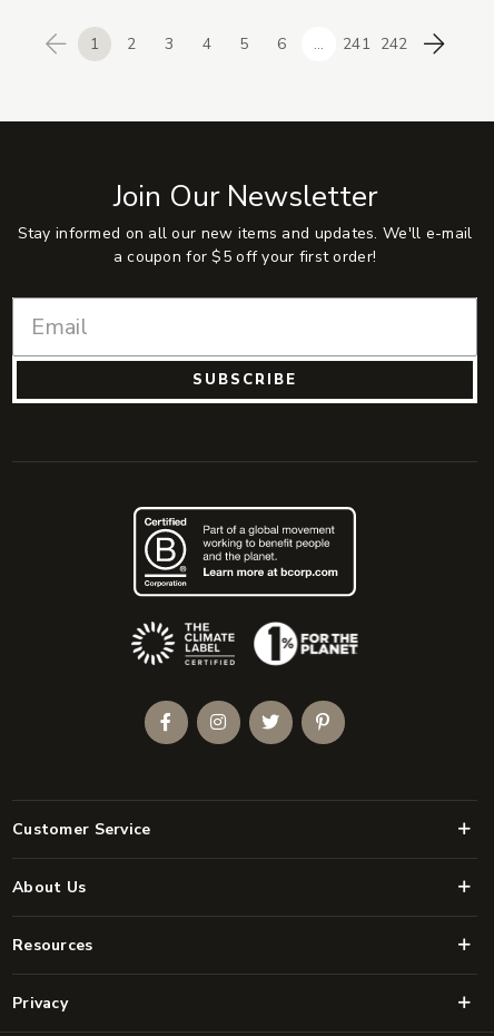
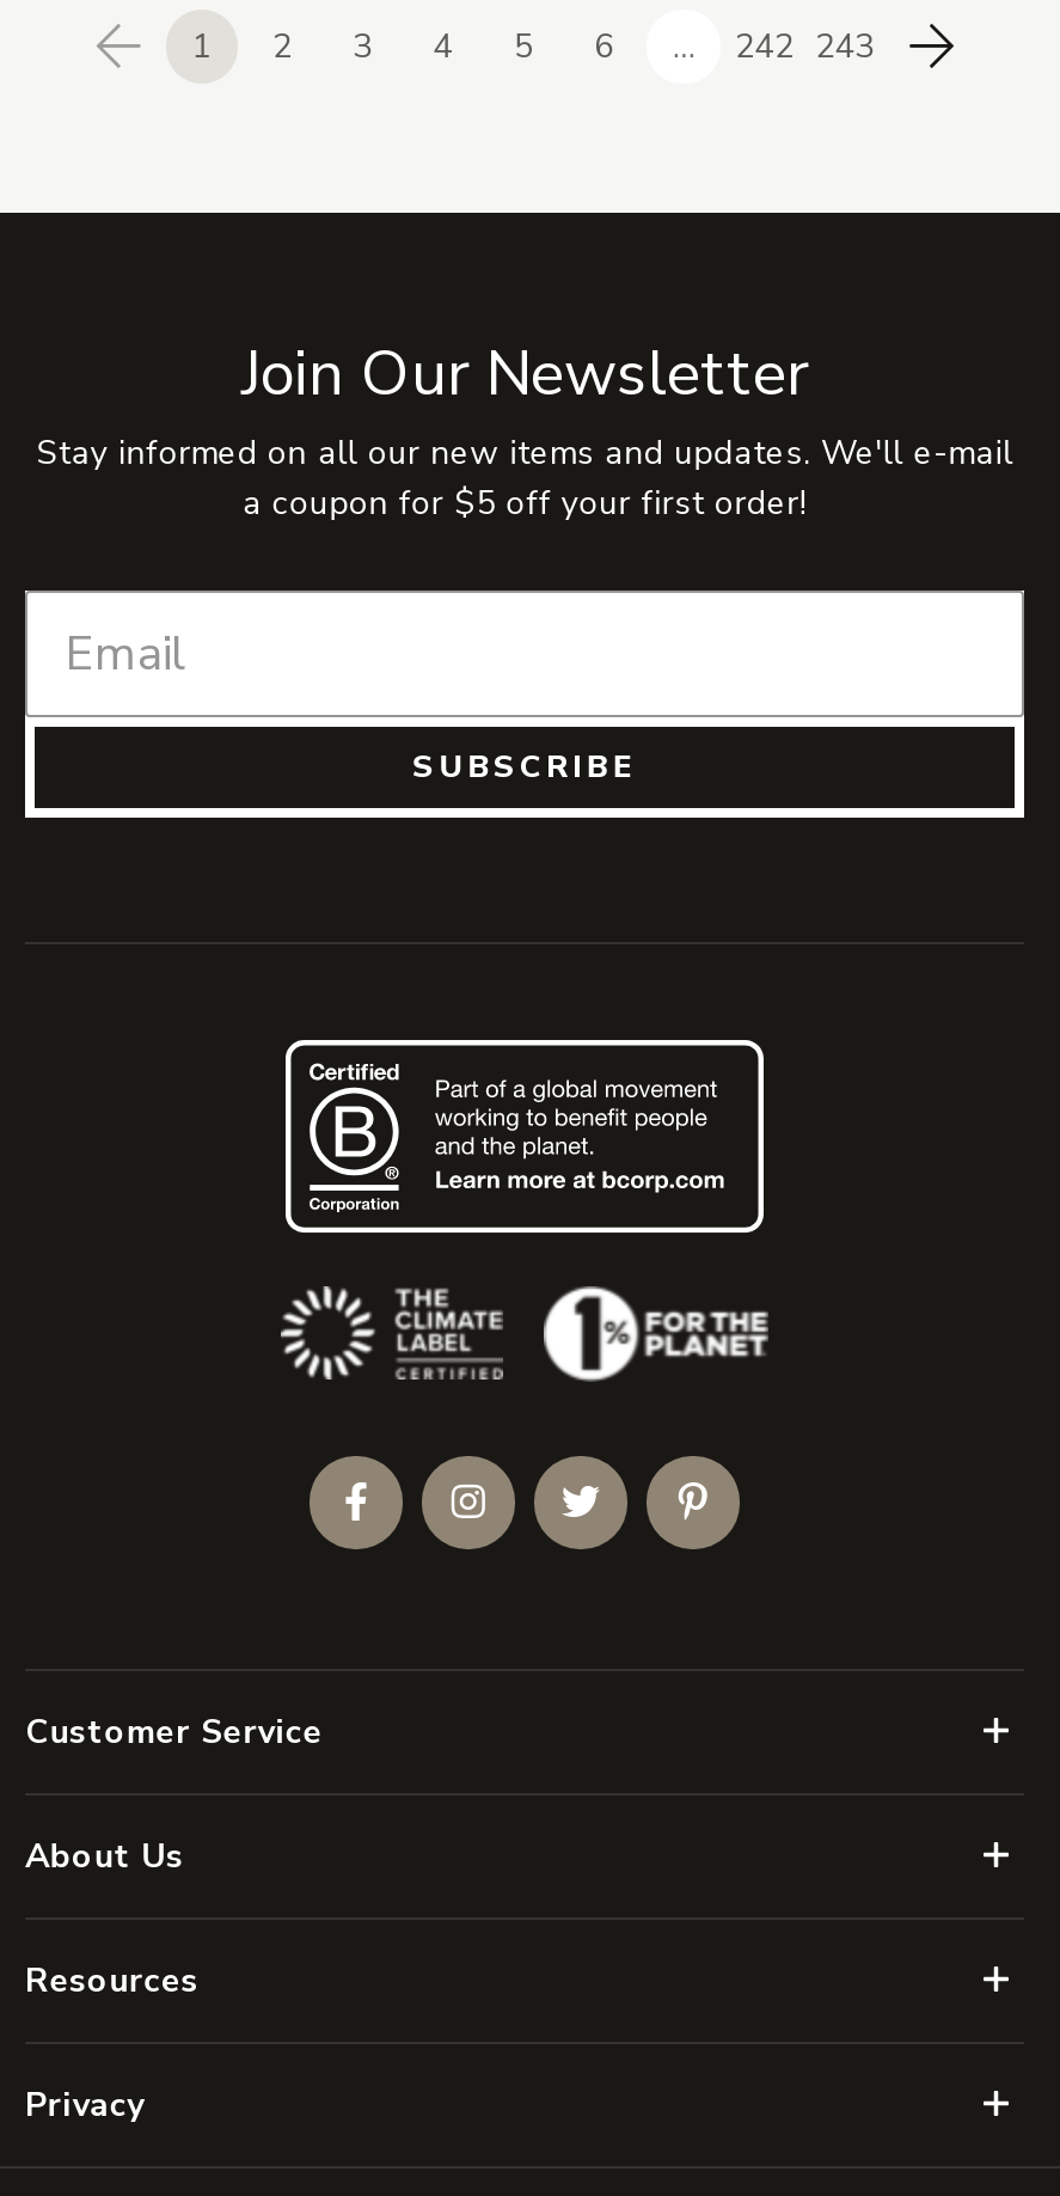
- 241 242
+ 242 243
